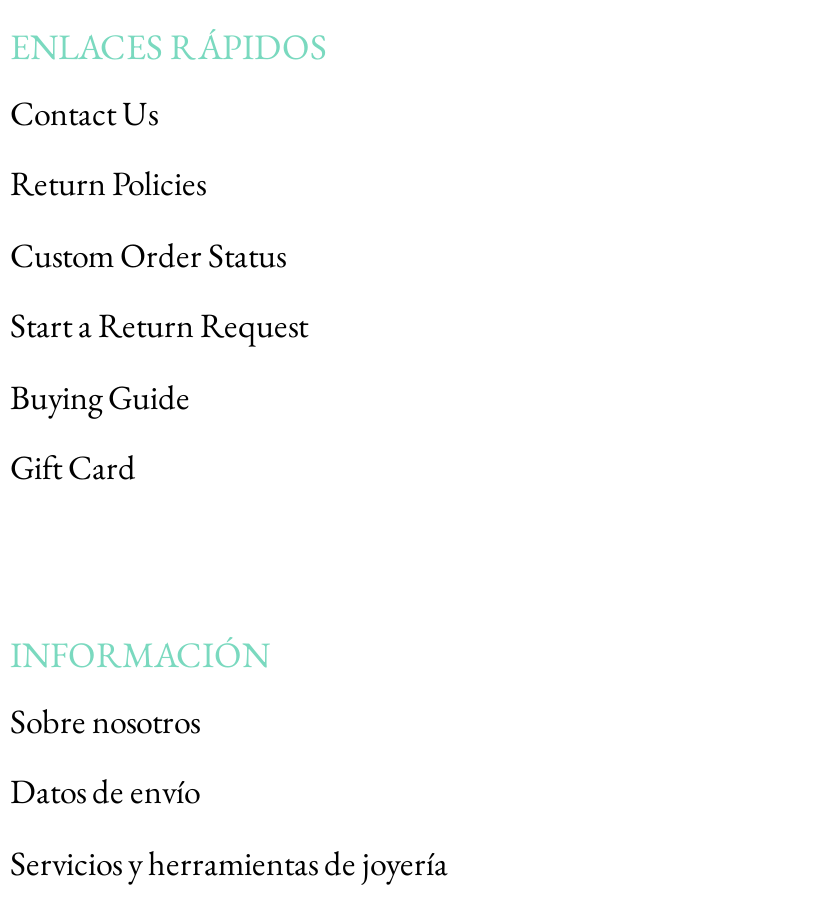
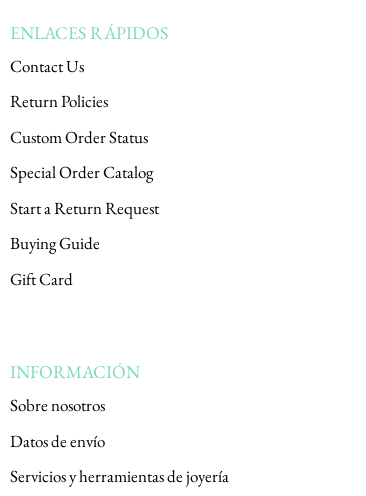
+ Special Order Catalog
